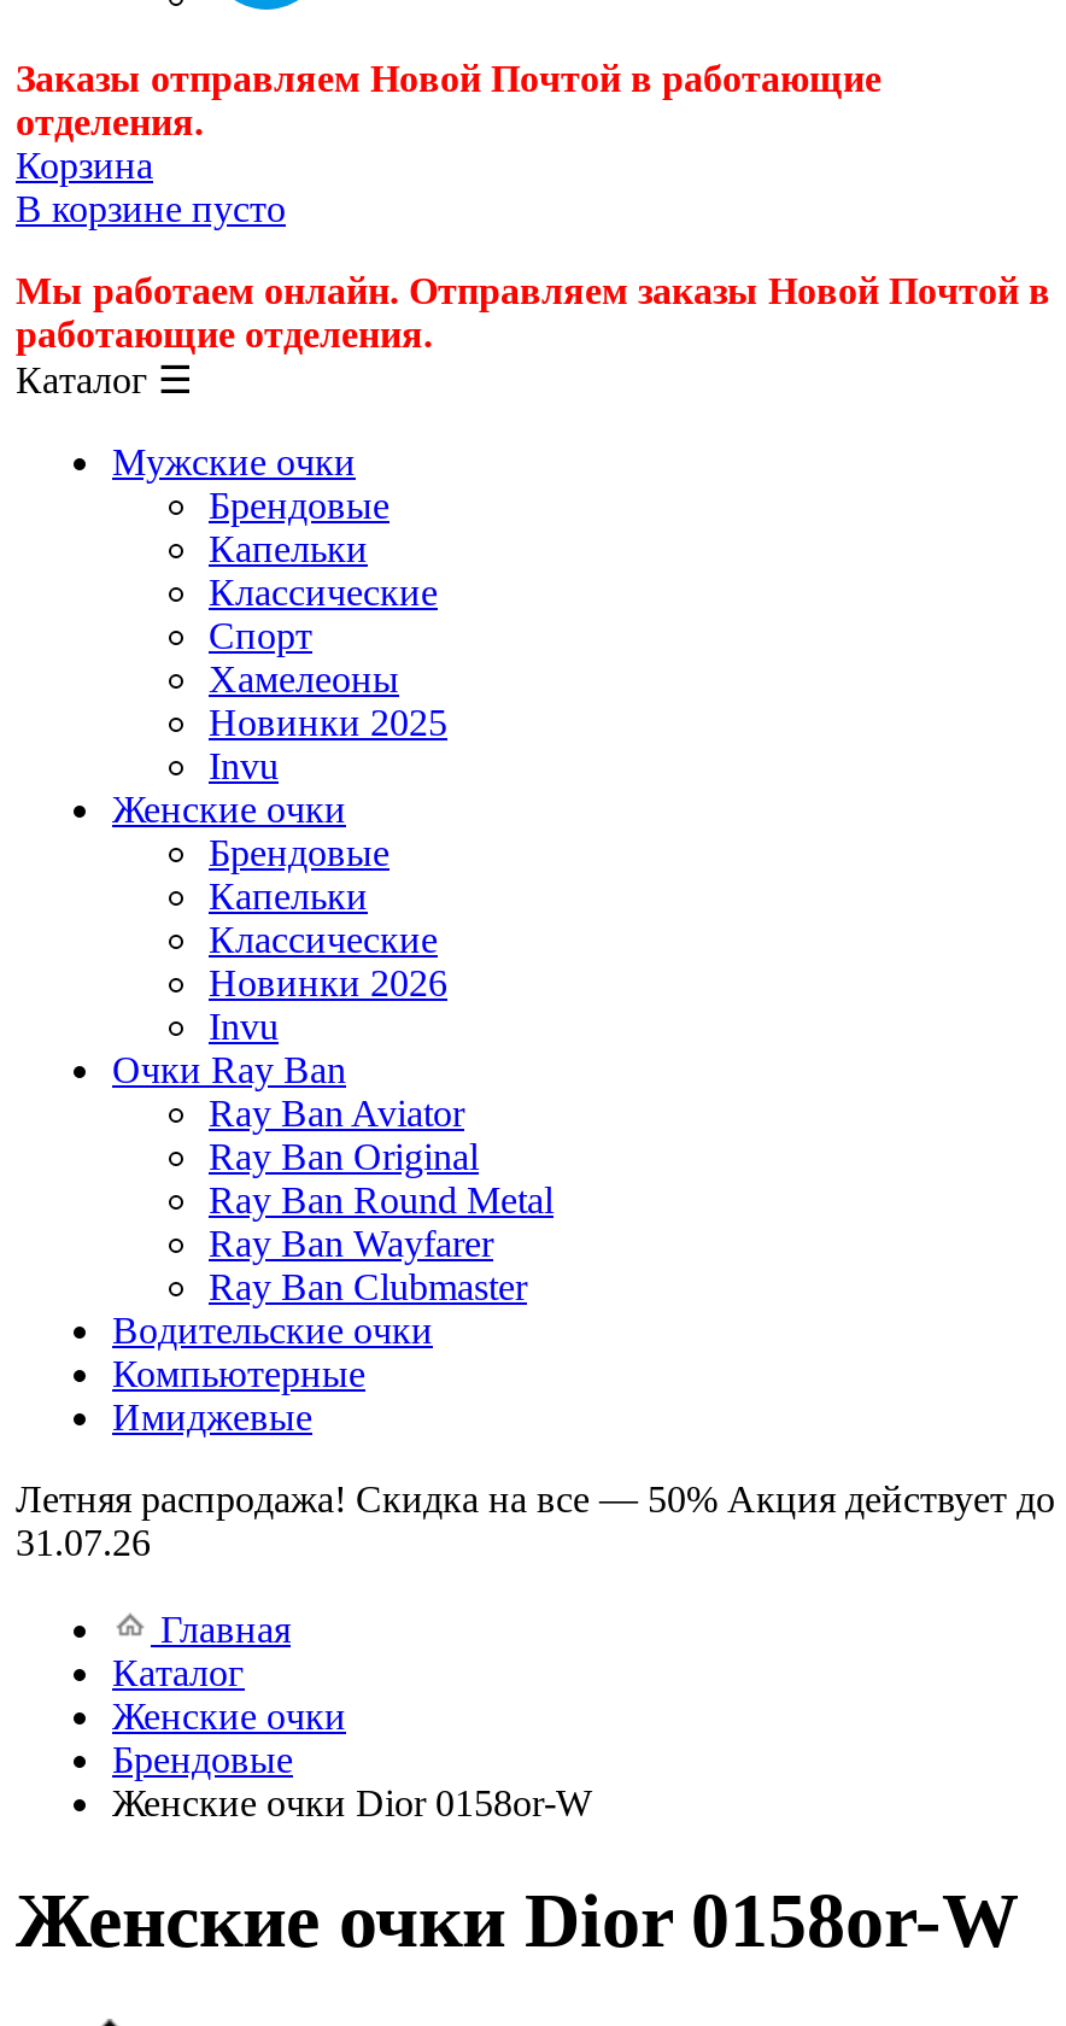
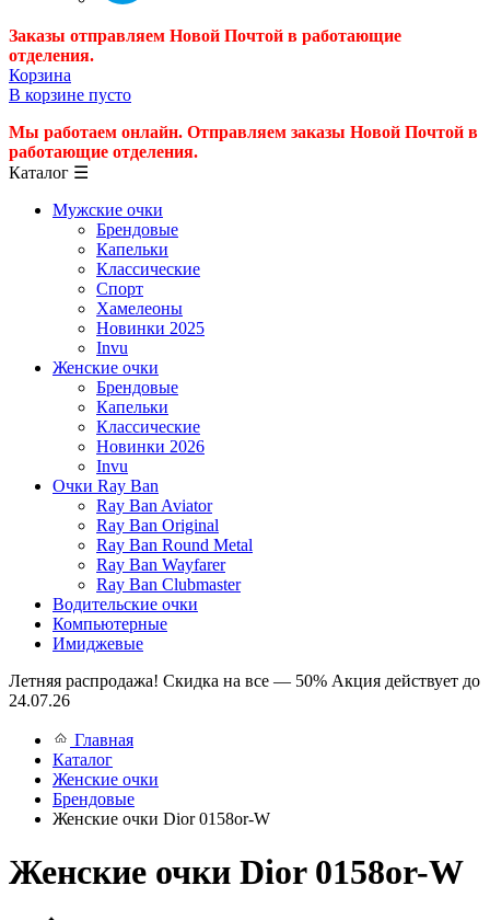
- 31.07.26
+ 24.07.26
